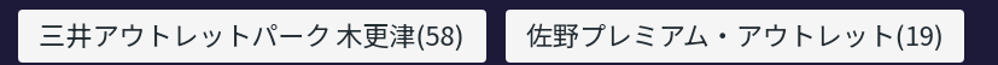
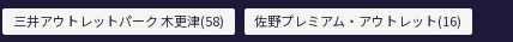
- 佐野プレミアム・アウトレット(19)
+ 佐野プレミアム・アウトレット(16)
